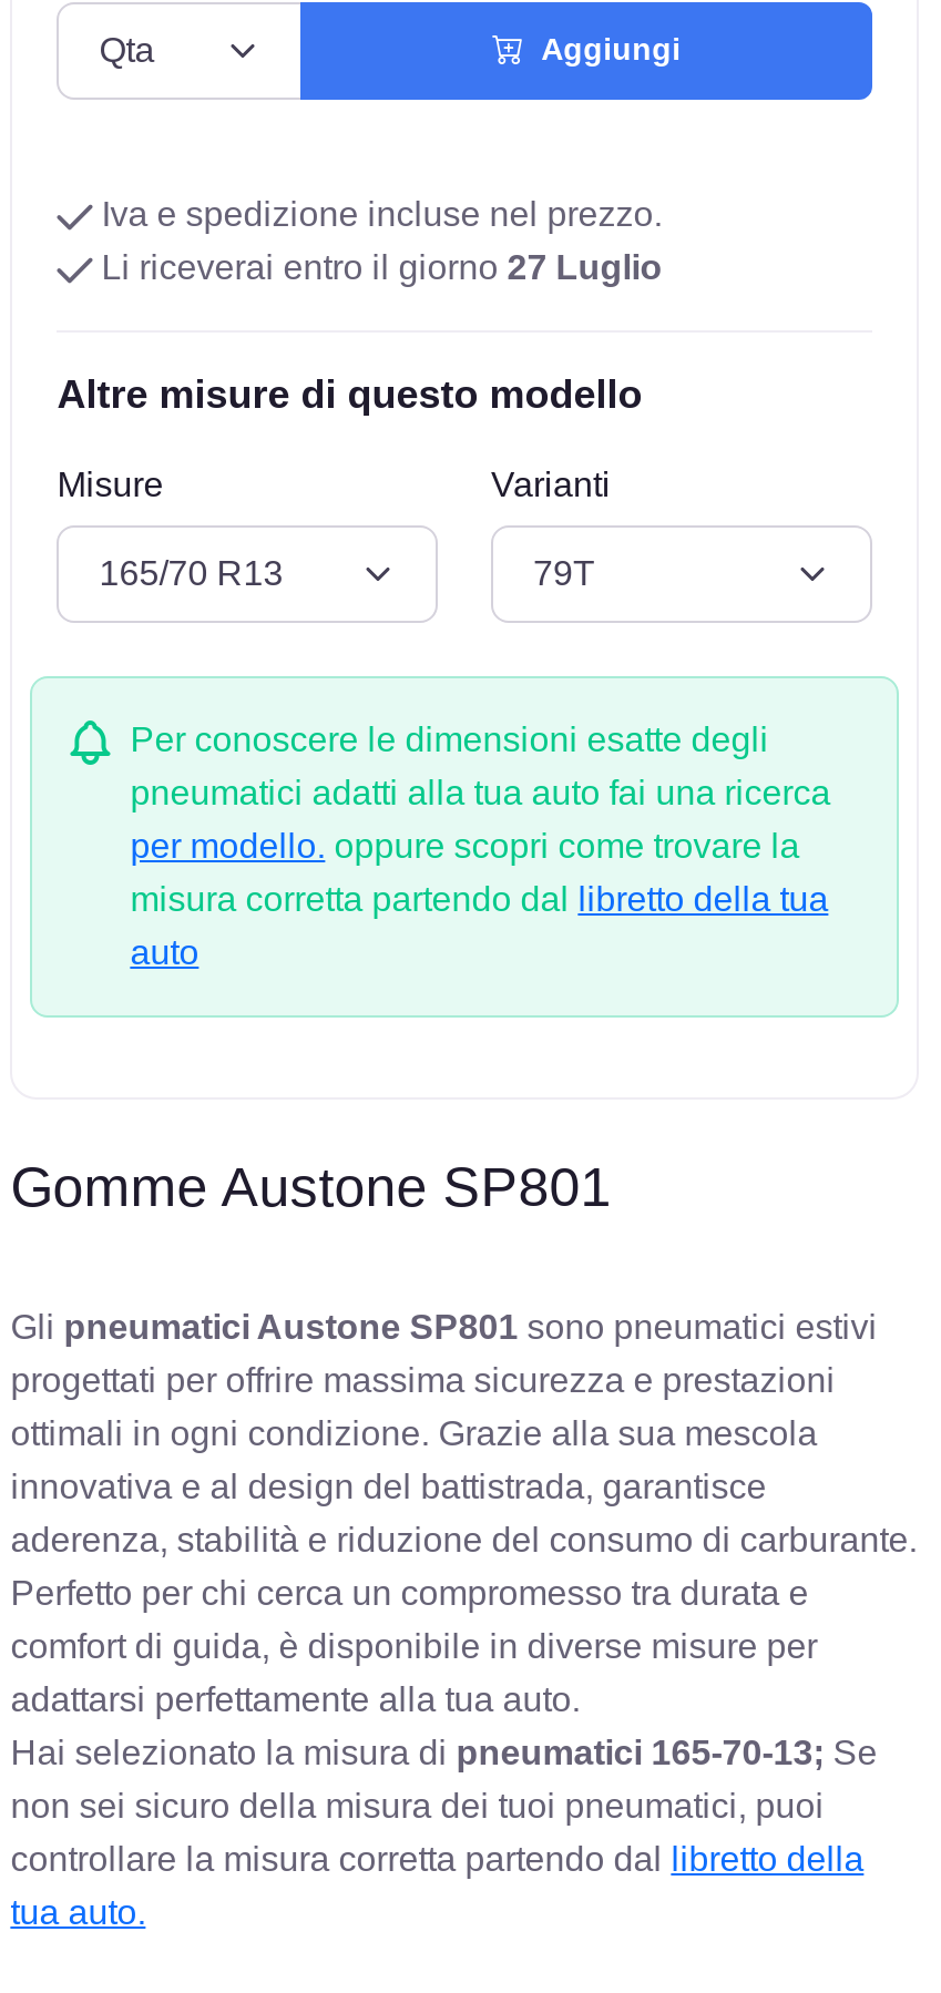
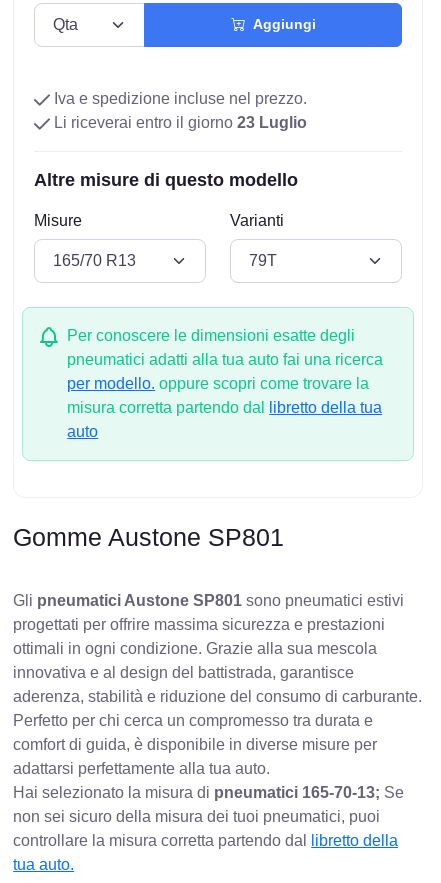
- Li riceverai entro il giorno 27 Luglio
+ Li riceverai entro il giorno 23 Luglio
